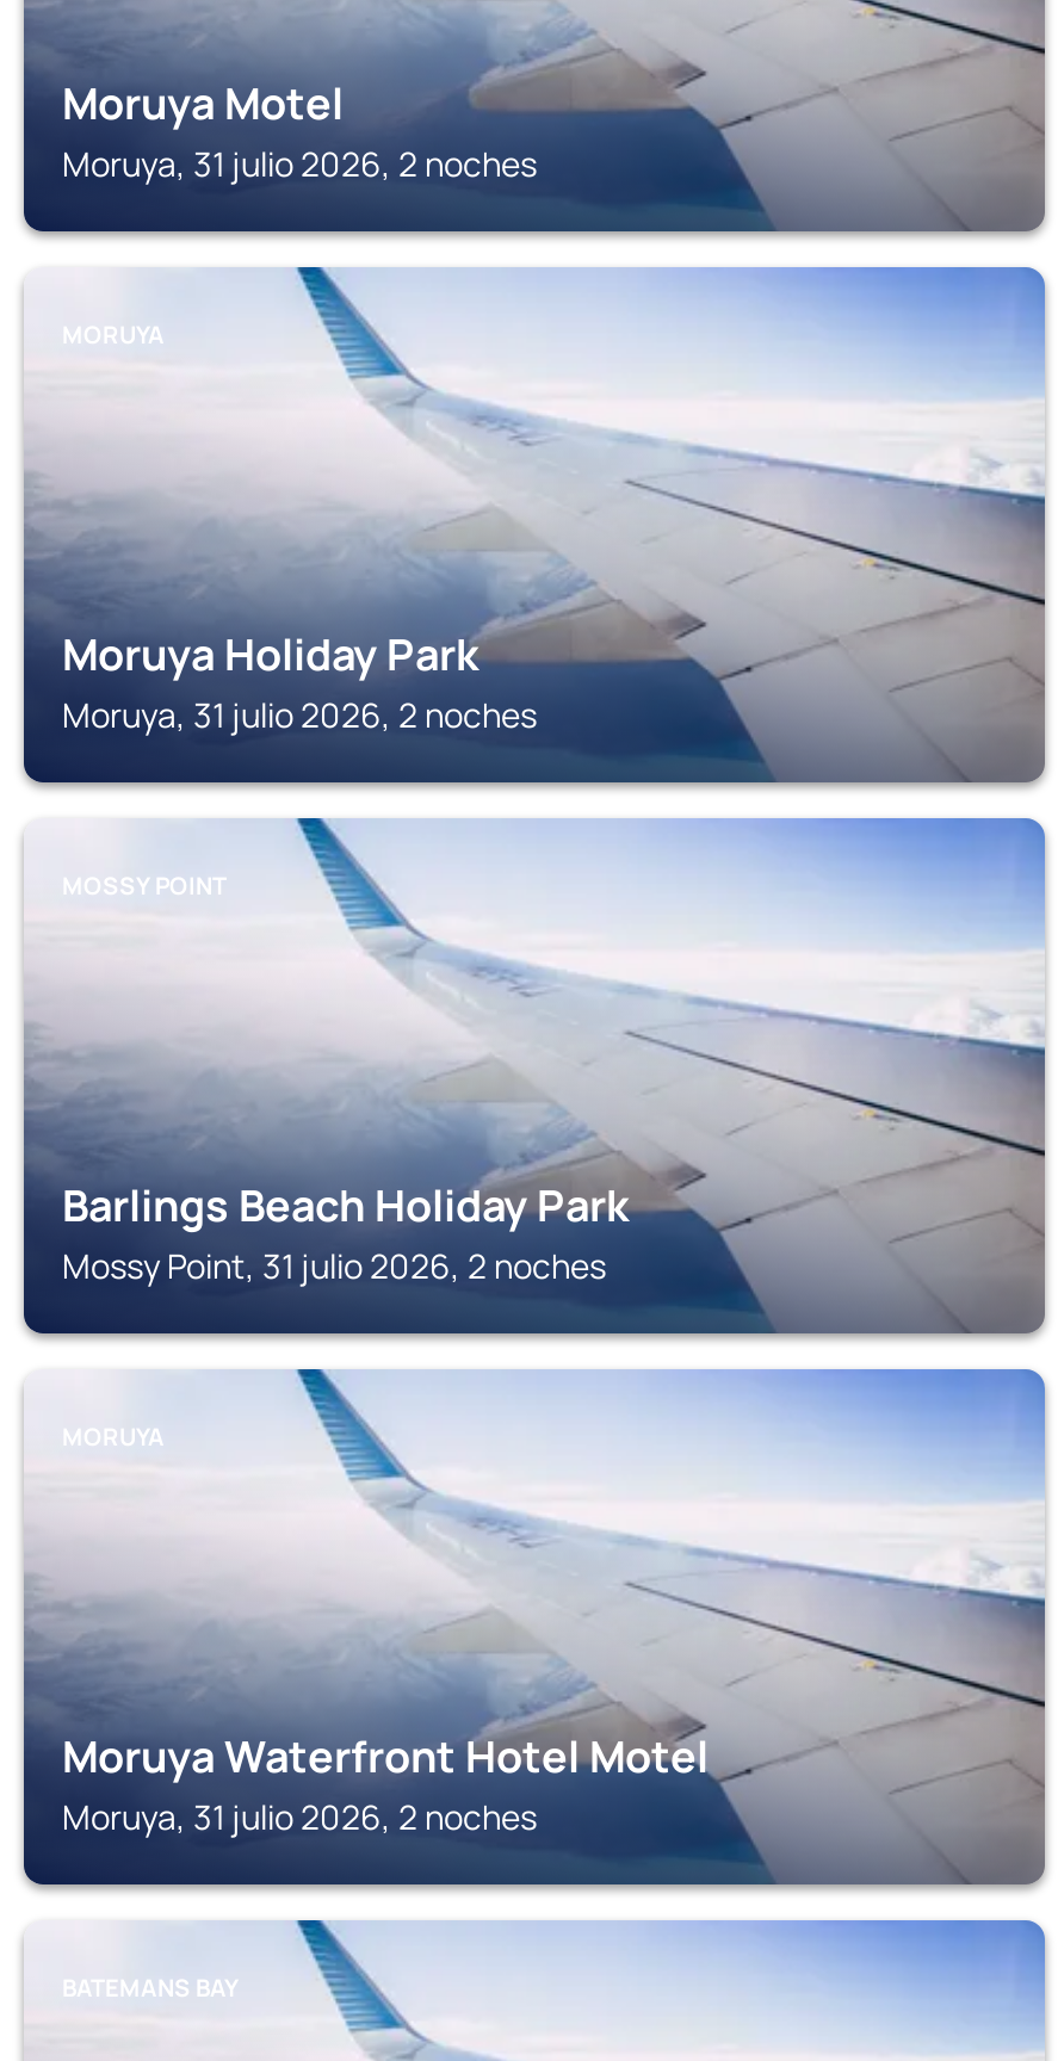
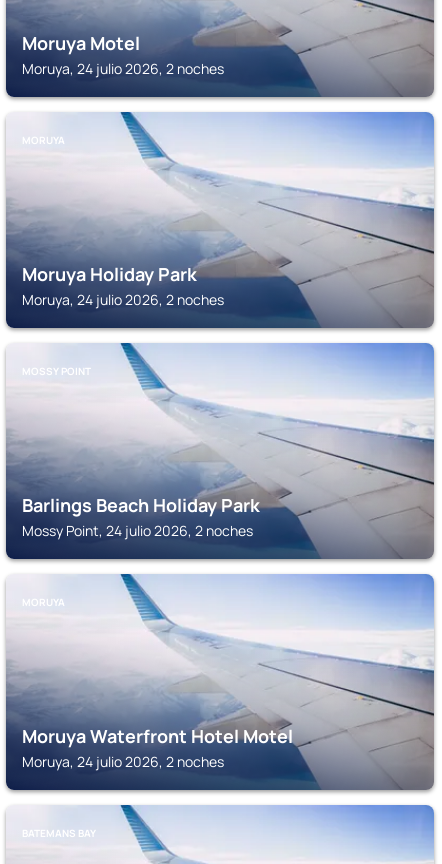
- Moruya, 31 julio 2026, 2 noches
+ Moruya, 24 julio 2026, 2 noches

- Moruya, 31 julio 2026, 2 noches
+ Moruya, 24 julio 2026, 2 noches

- Mossy Point, 31 julio 2026, 2 noches
+ Mossy Point, 24 julio 2026, 2 noches

- Moruya, 31 julio 2026, 2 noches
+ Moruya, 24 julio 2026, 2 noches
